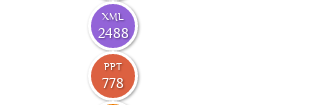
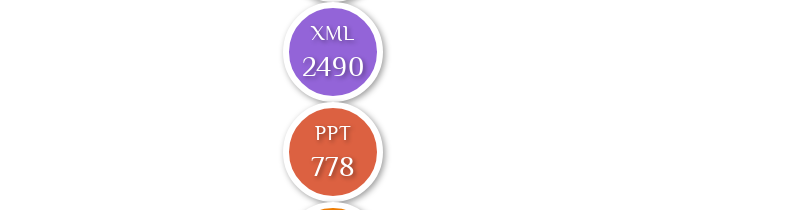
- 2488
+ 2490
